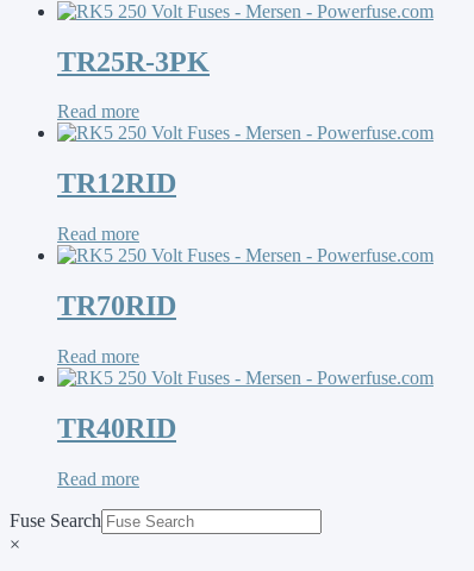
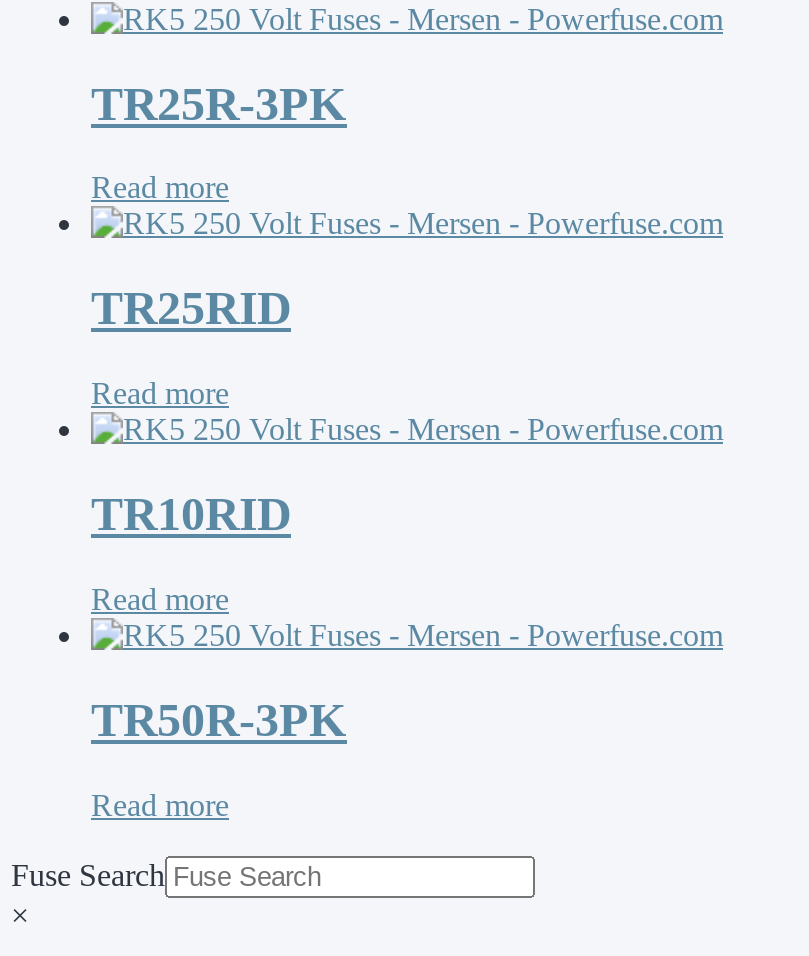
- TR12RID
+ TR25RID

- TR70RID
+ TR10RID

- TR40RID
+ TR50R-3PK
